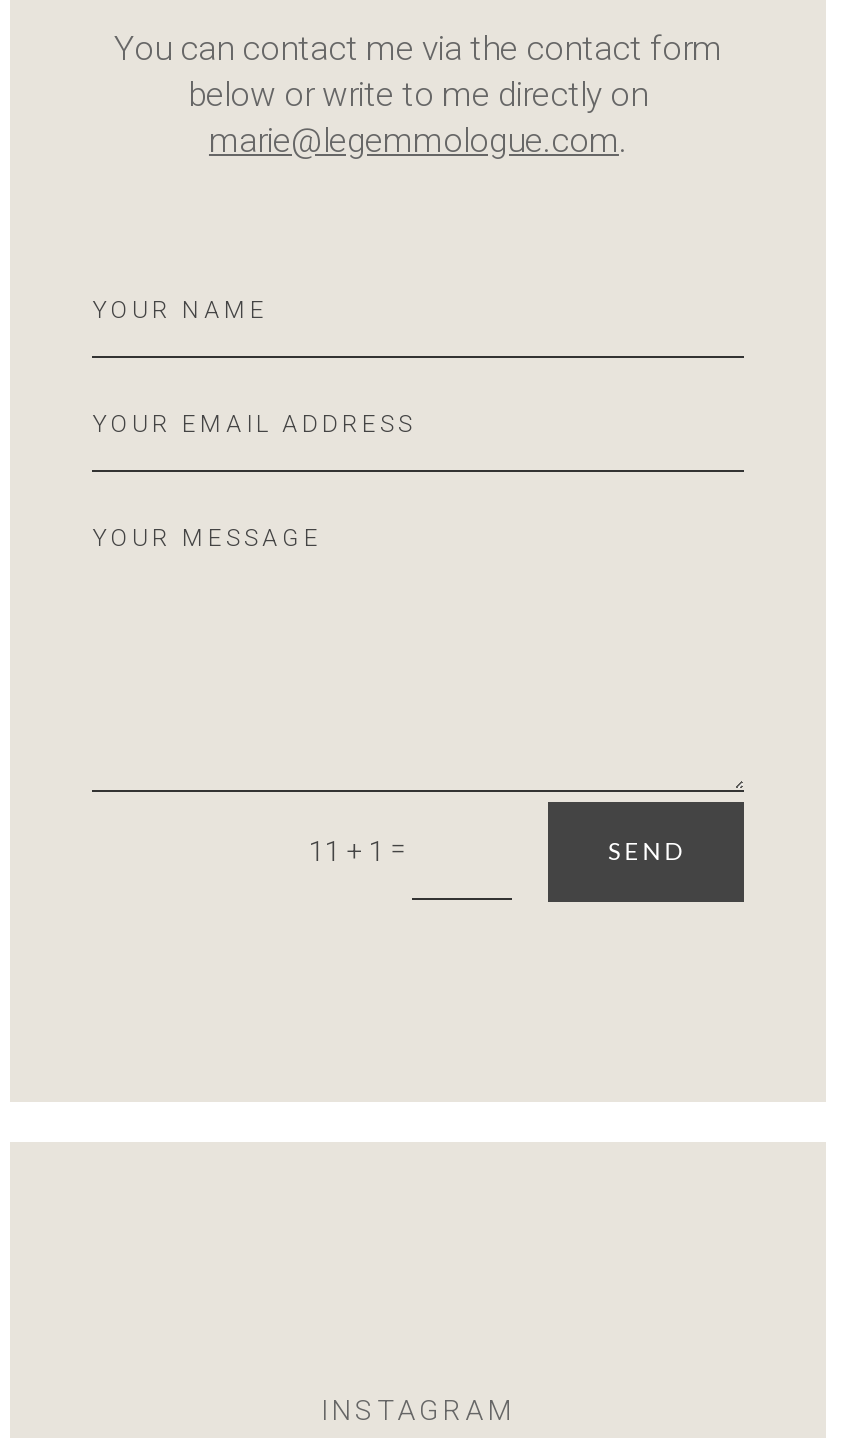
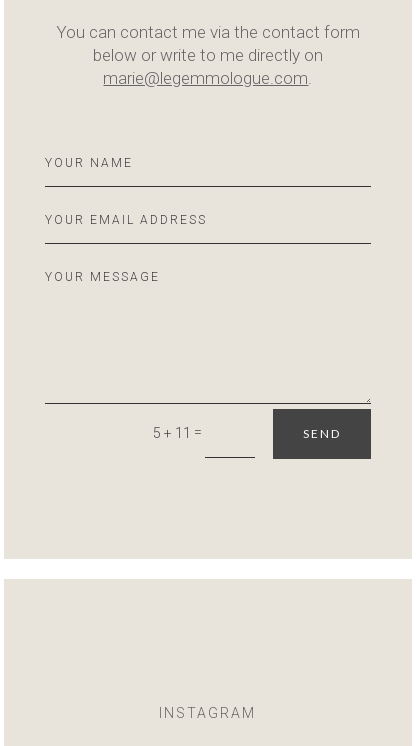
- 11 + 1 =
+ 5 + 11 =
